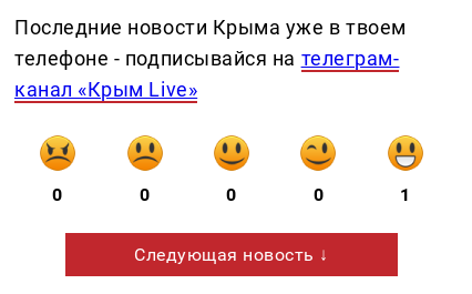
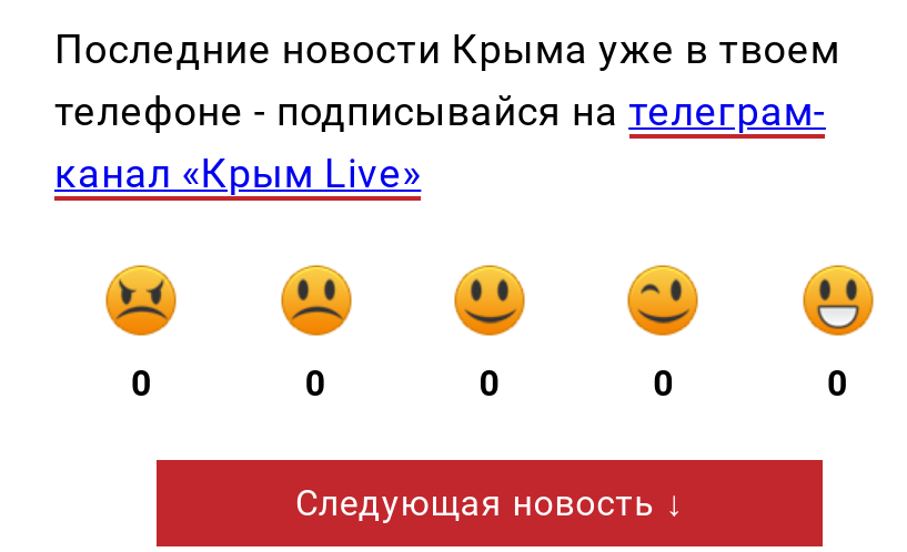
- 1
+ 0
